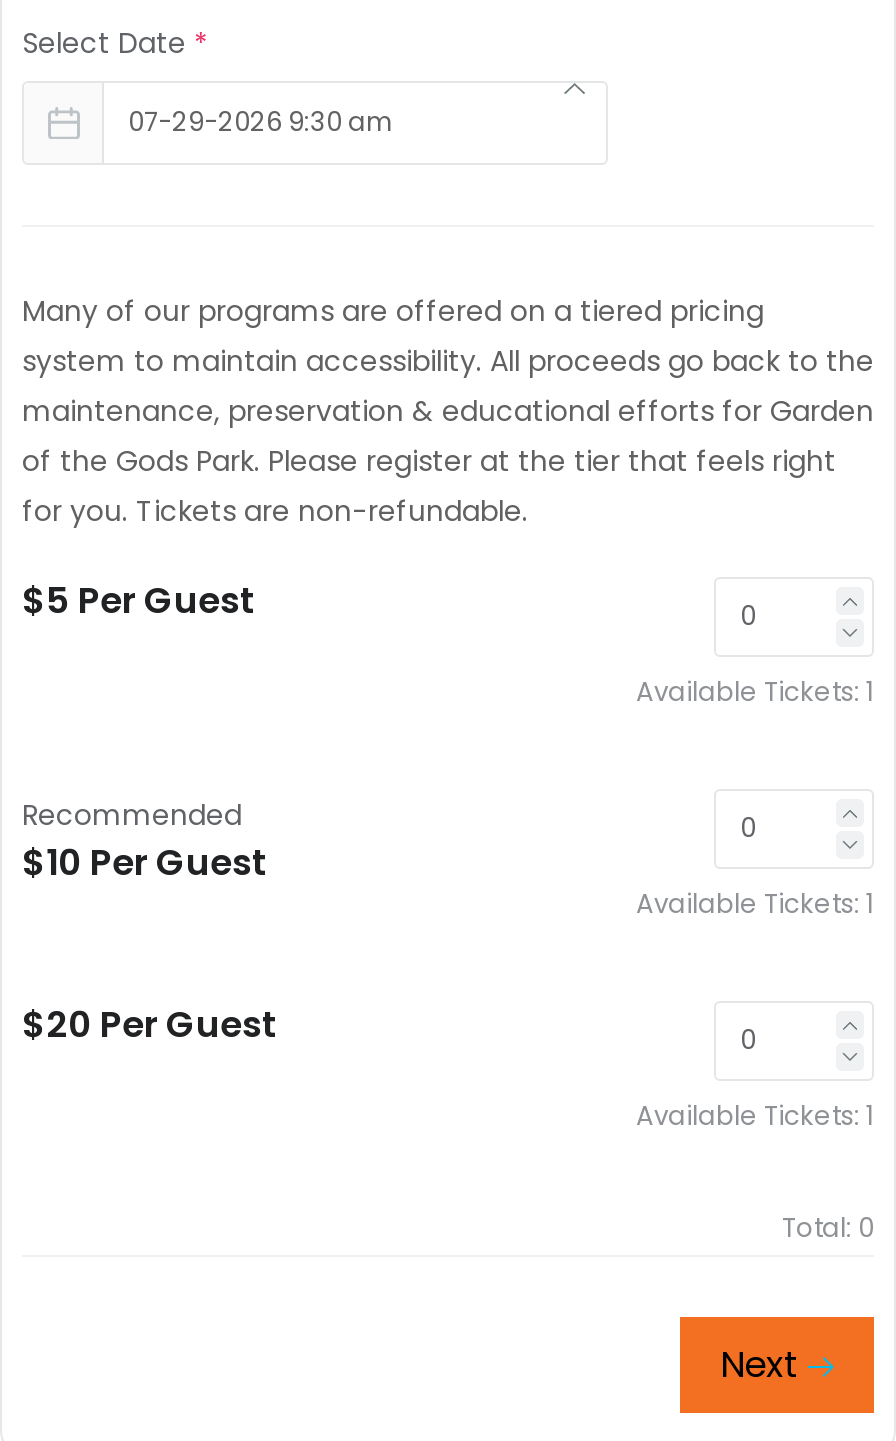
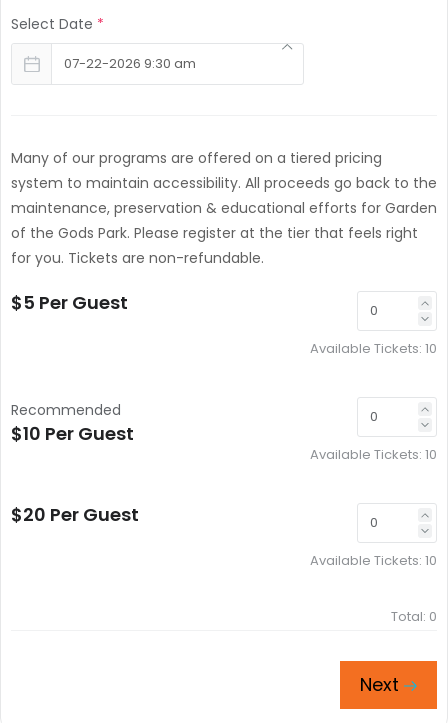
- 07-29-2026 9:30 am
+ 07-22-2026 9:30 am

- Available Tickets: 1
+ Available Tickets: 10

- Available Tickets: 1
+ Available Tickets: 10

- Available Tickets: 1
+ Available Tickets: 10
